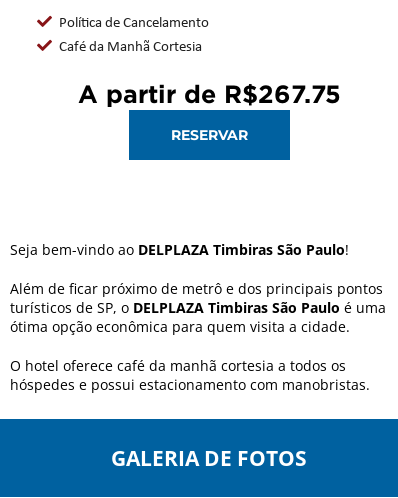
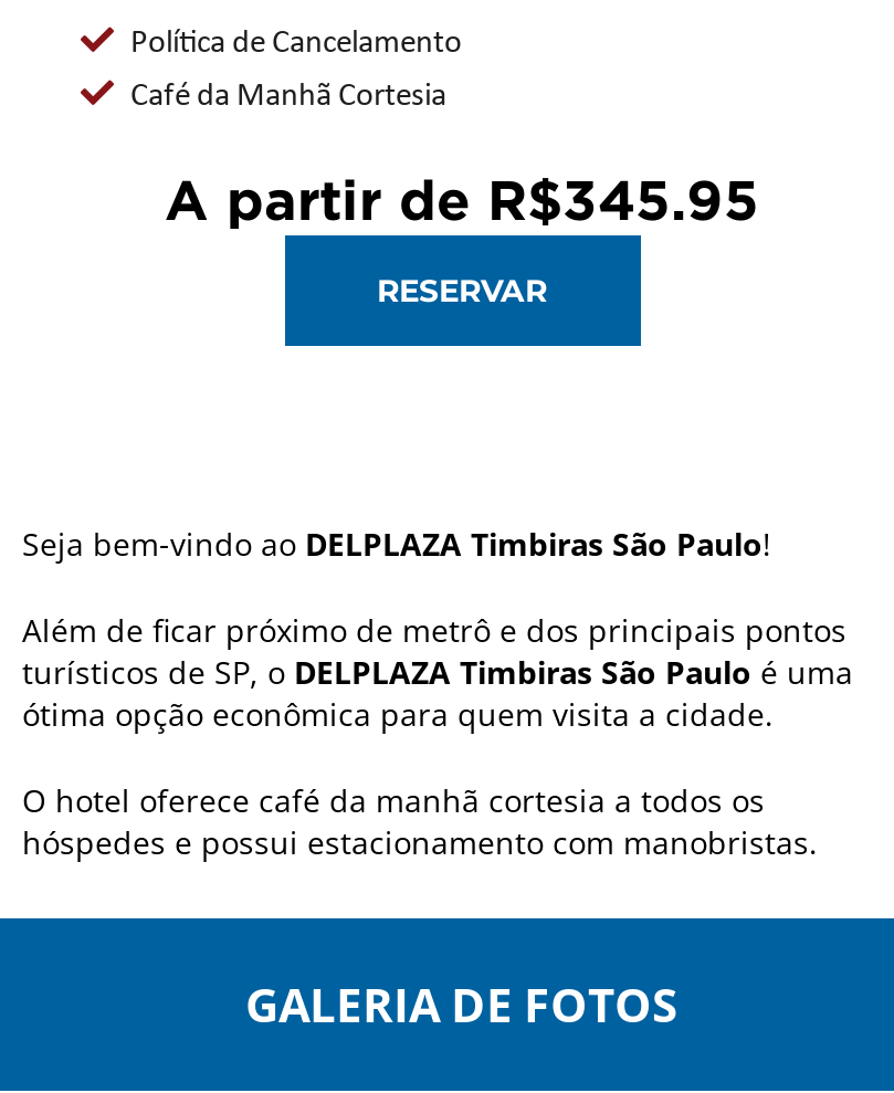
- A partir de R$267.75
+ A partir de R$345.95
